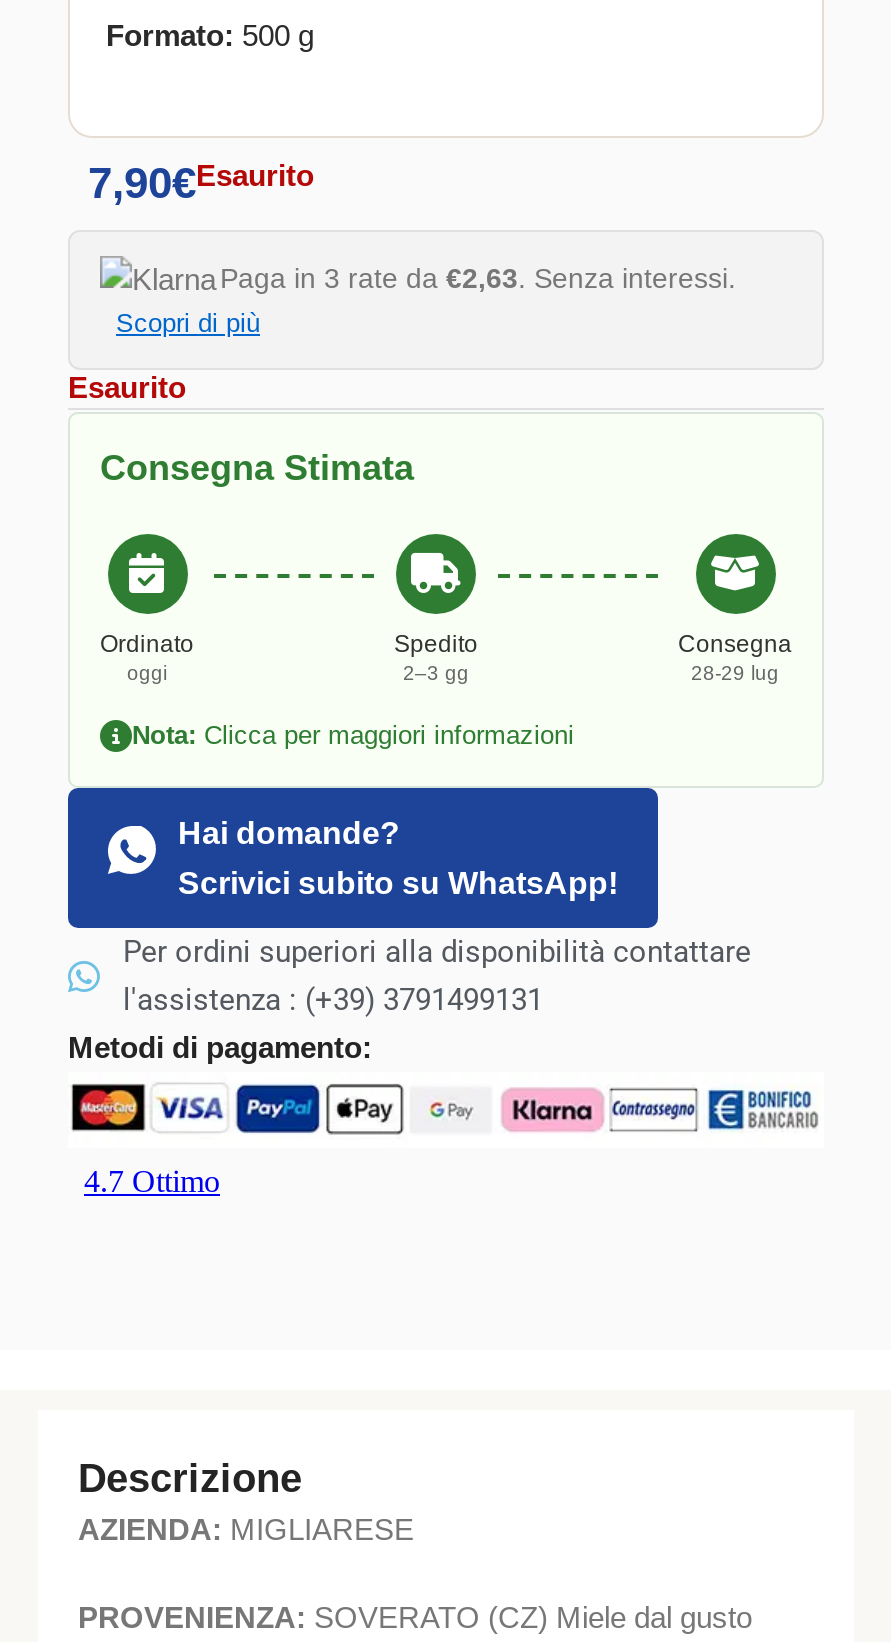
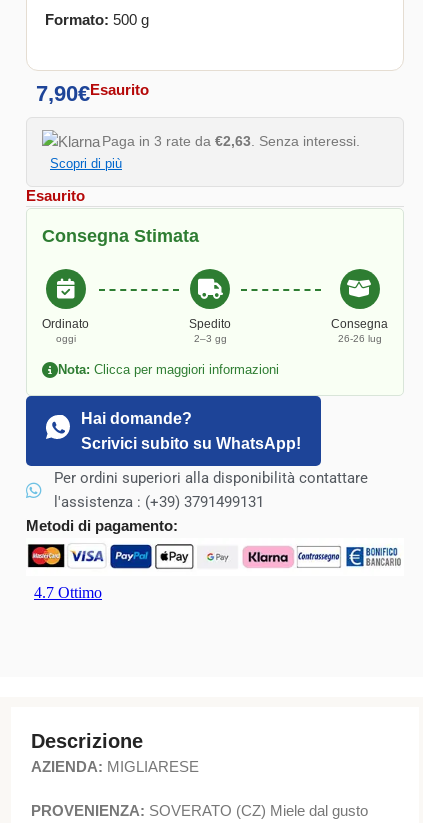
- 28-29 lug
+ 26-26 lug
